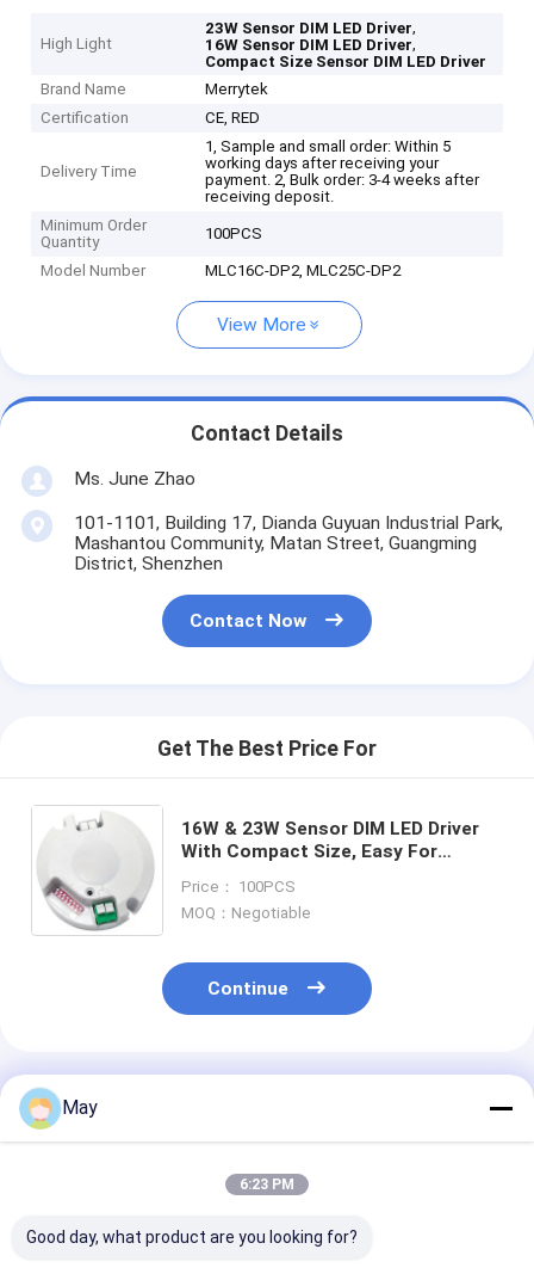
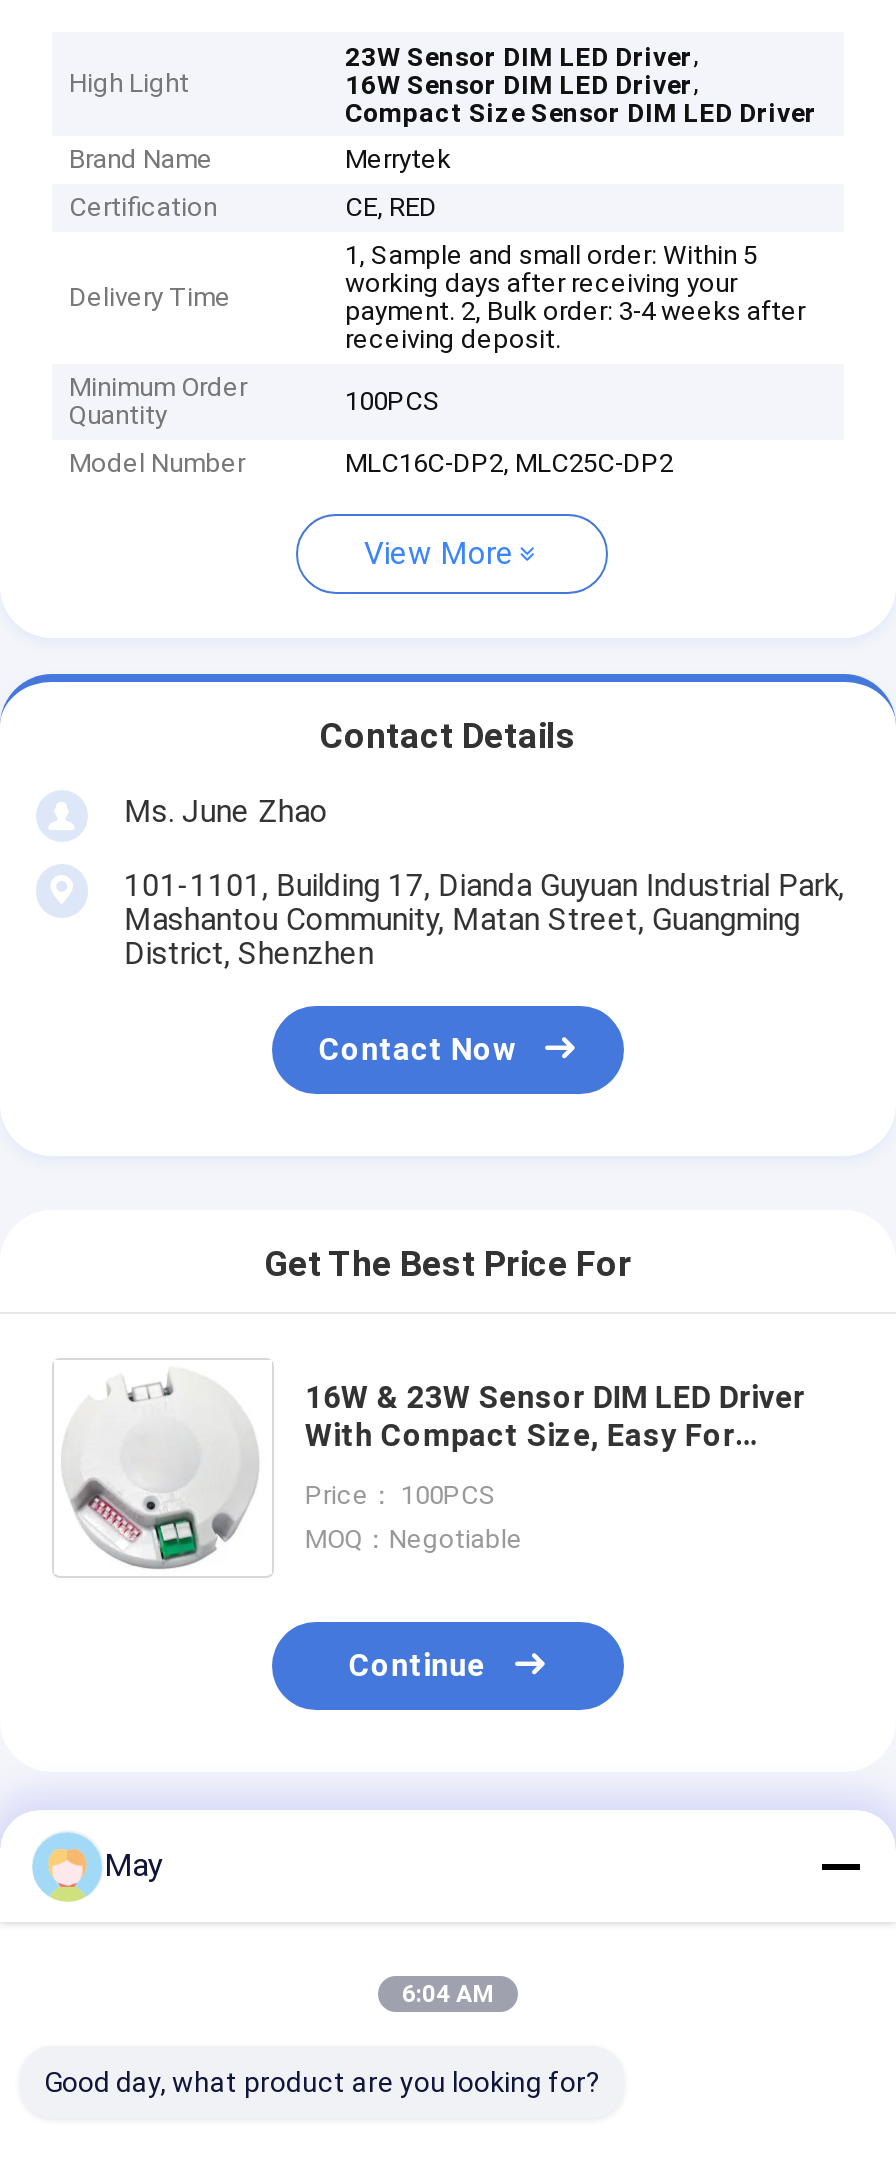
- 6:23 PM
+ 6:04 AM
